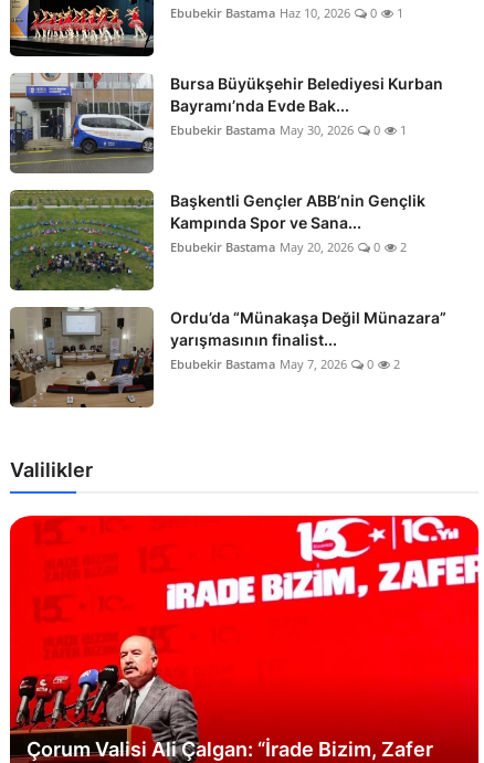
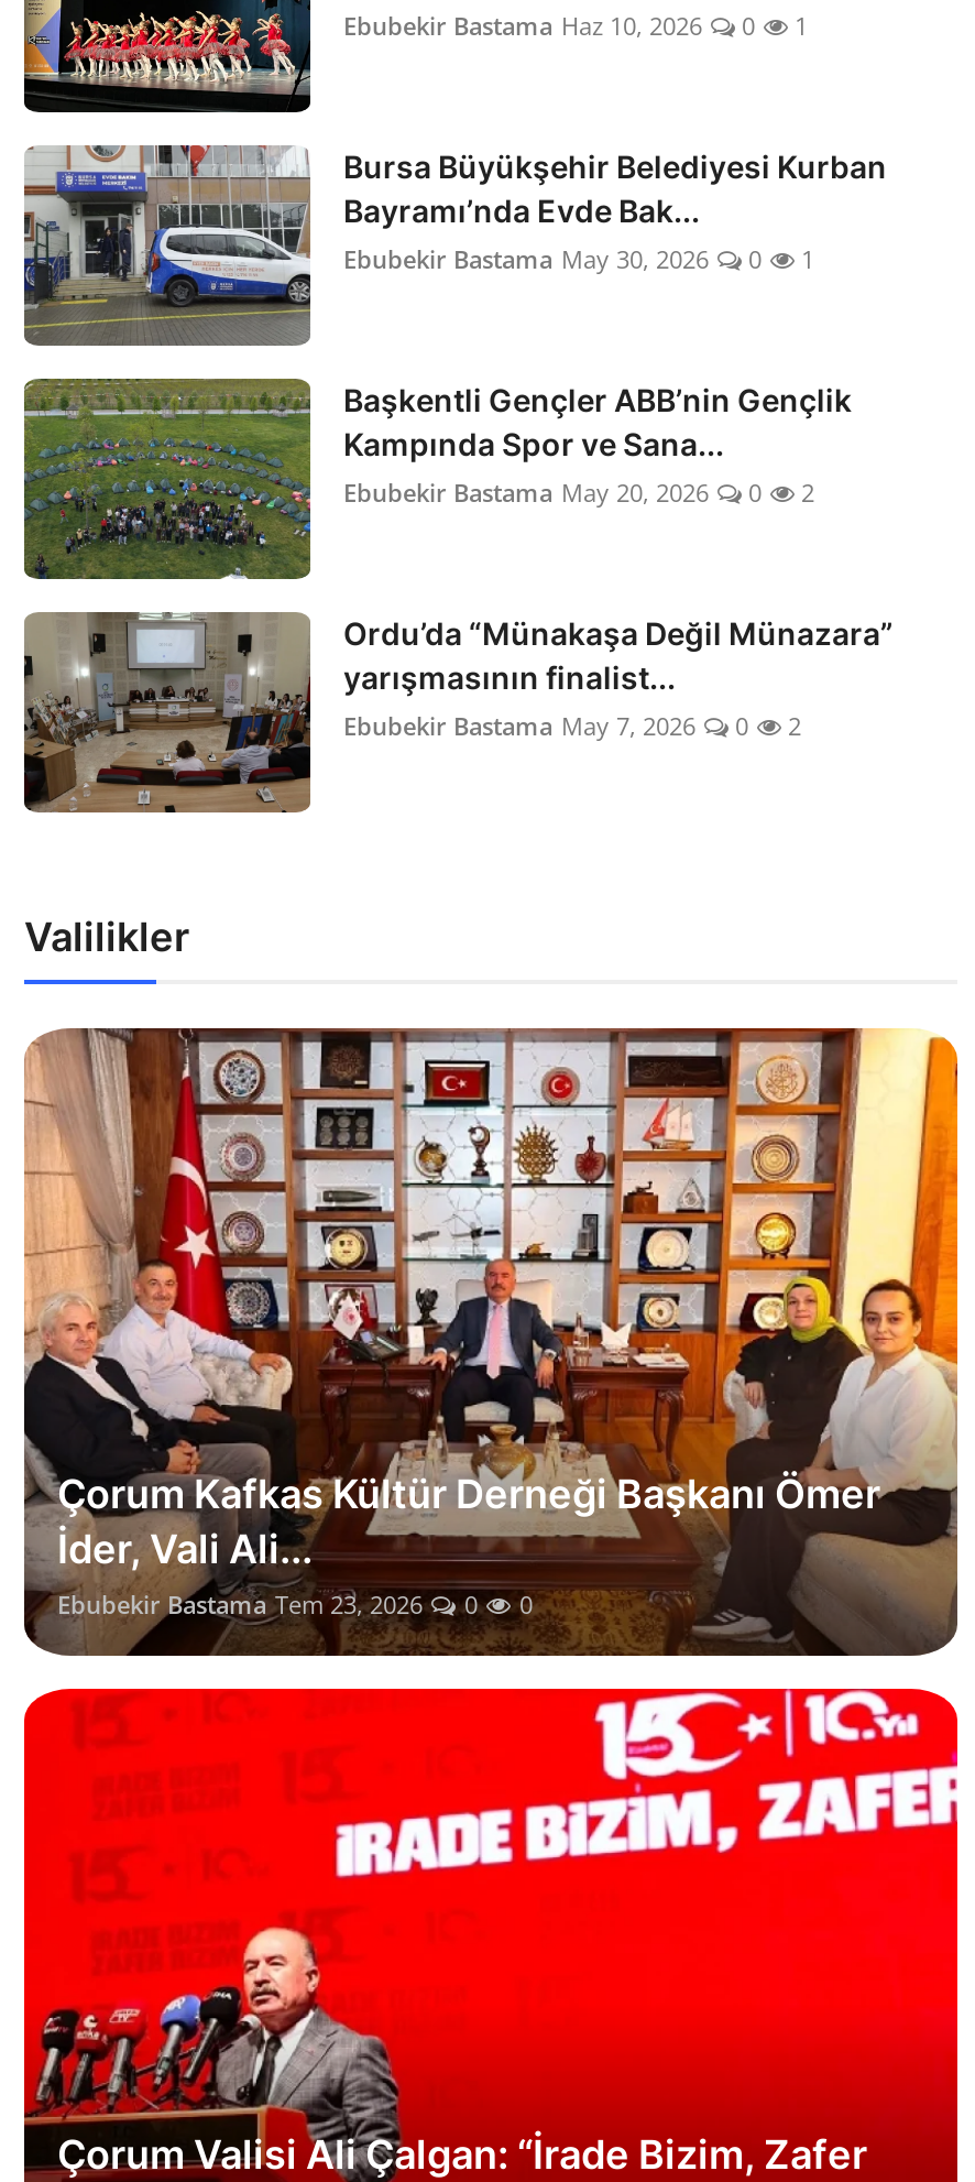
+ [image]
+ Çorum Kafkas Kültür Derneği Başkanı Ömer
+ İder, Vali Ali...
+ Ebubekir Bastama Tem 23, 2026
+ 0
+ 0
